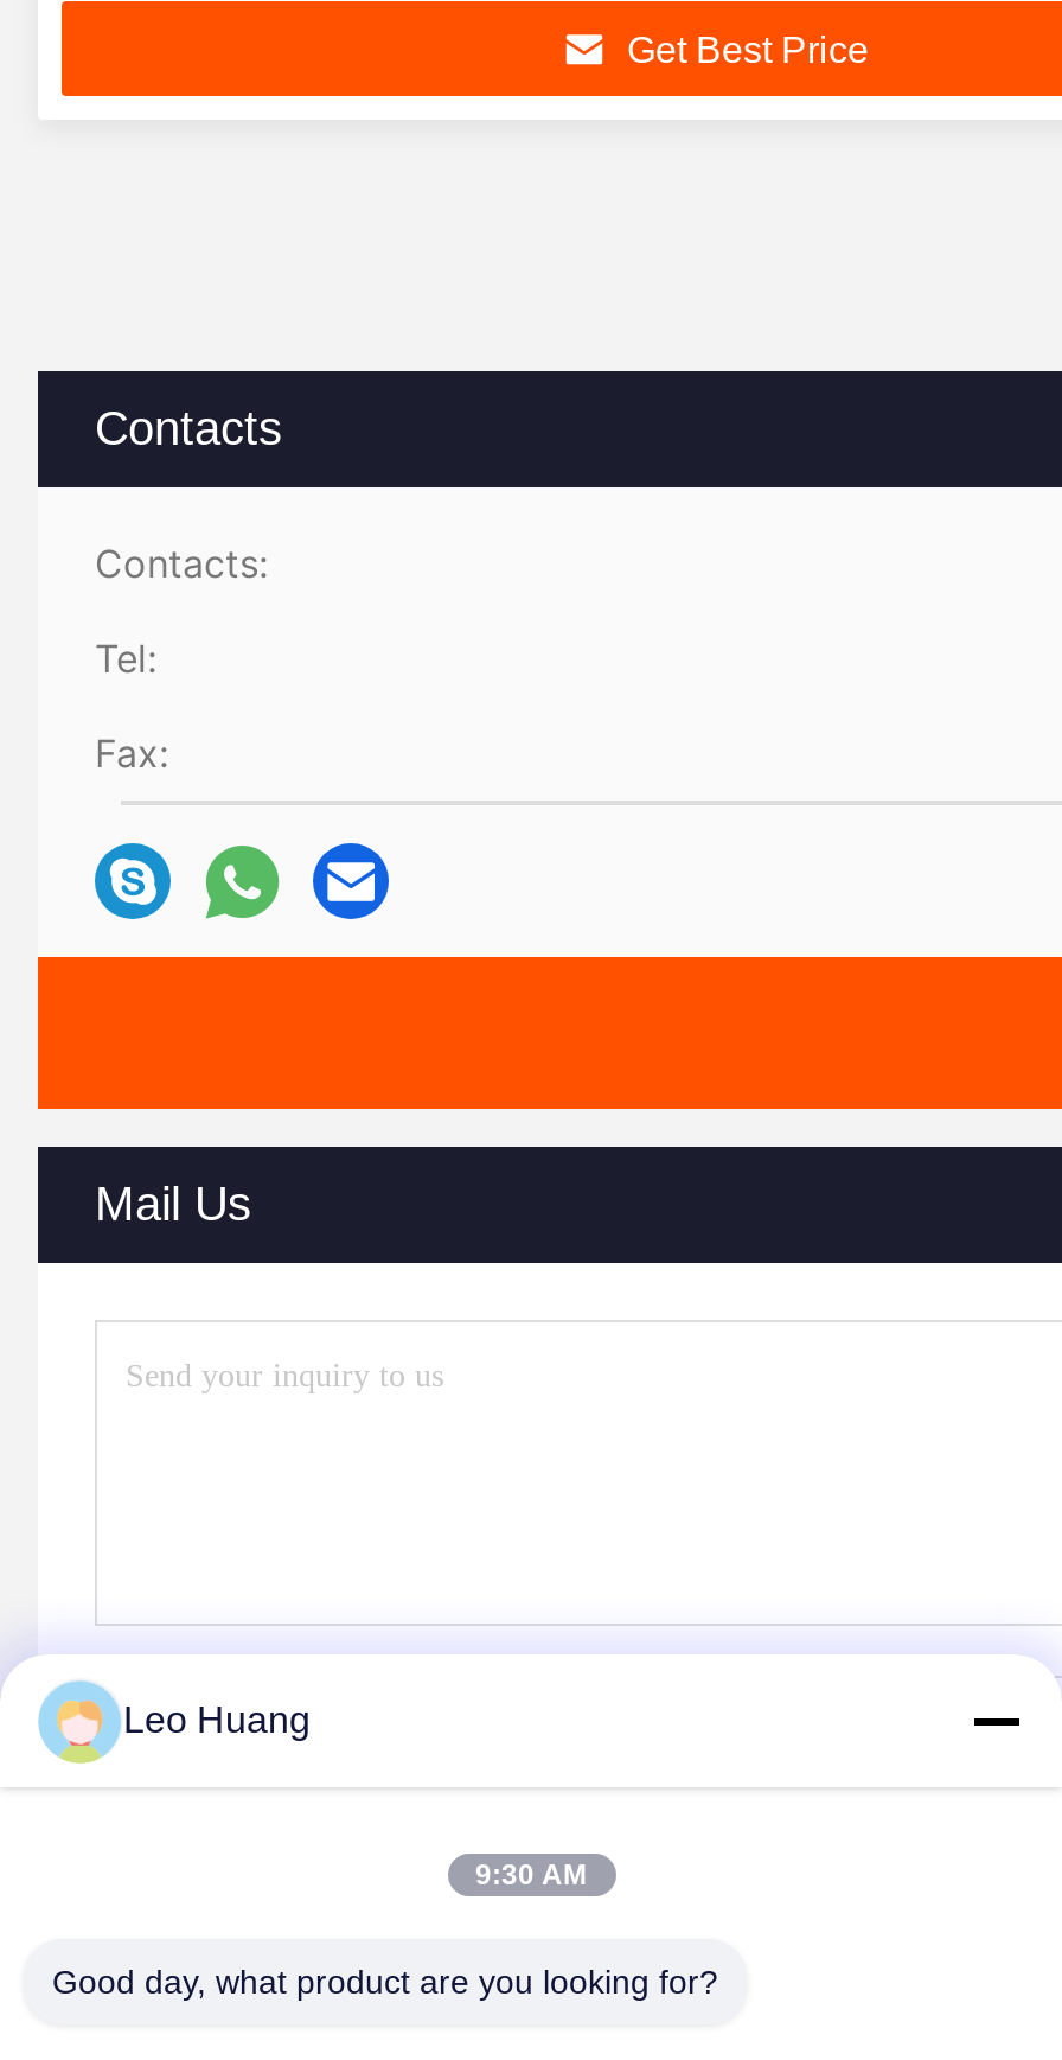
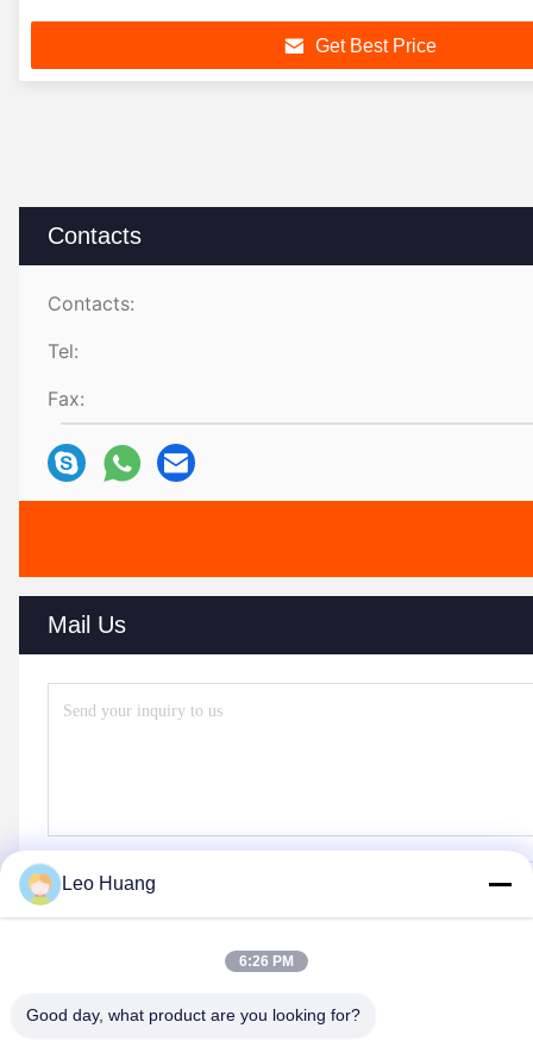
- 9:30 AM
+ 6:26 PM
